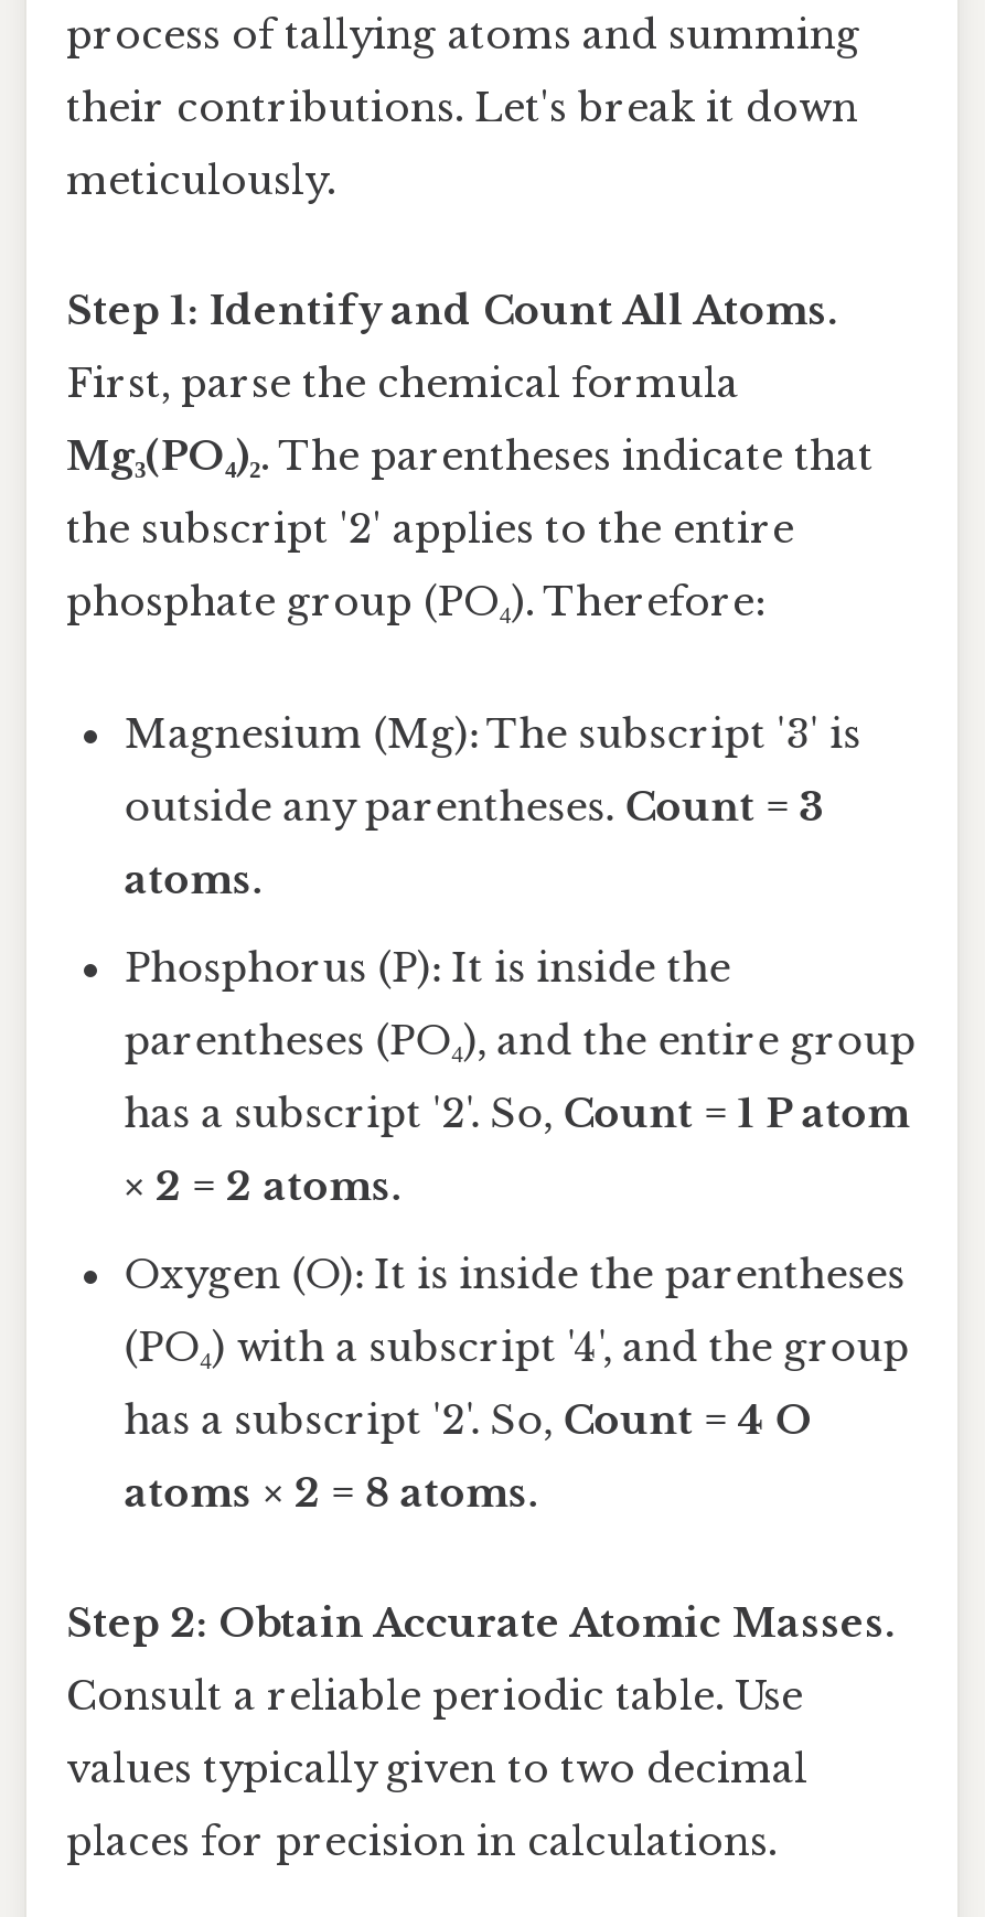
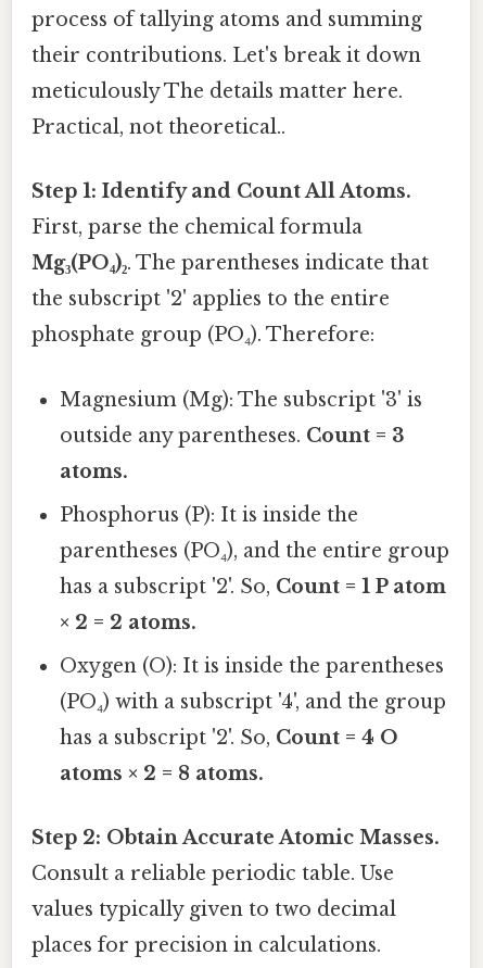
- meticulously.
+ meticulously The details matter here.
+ Practical, not theoretical..
